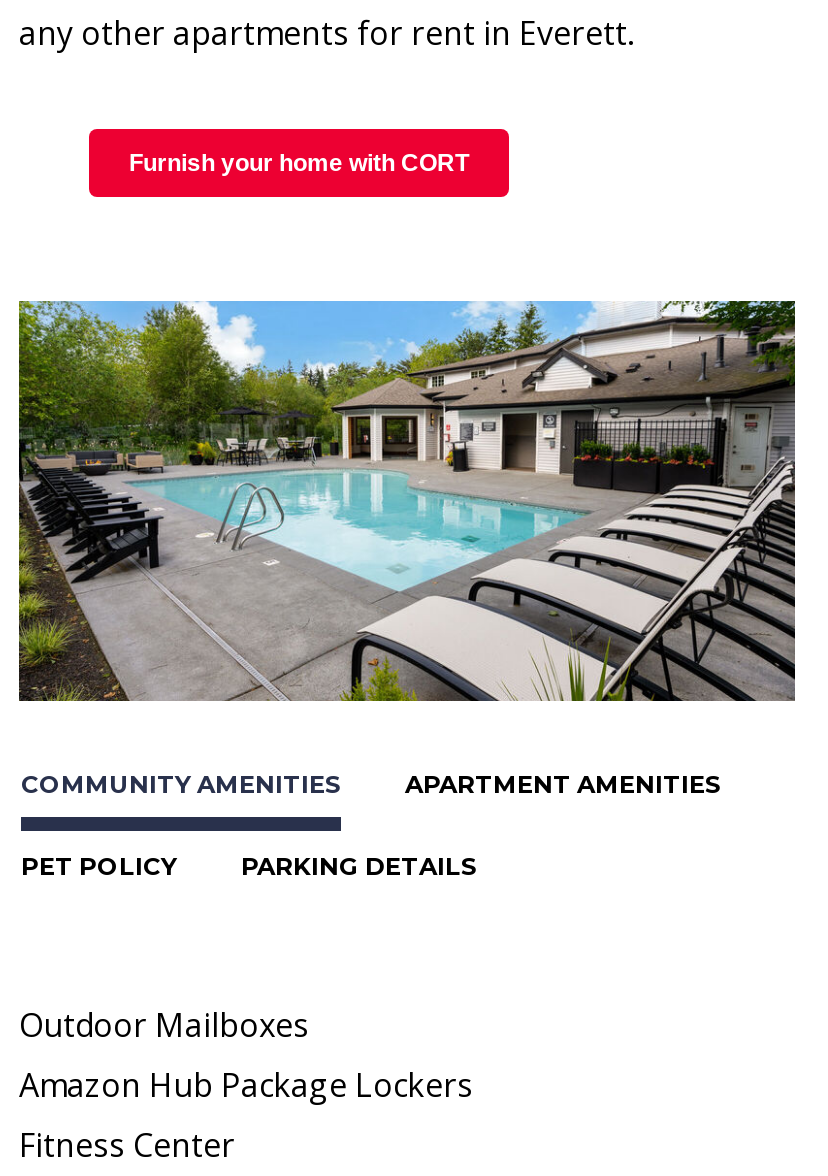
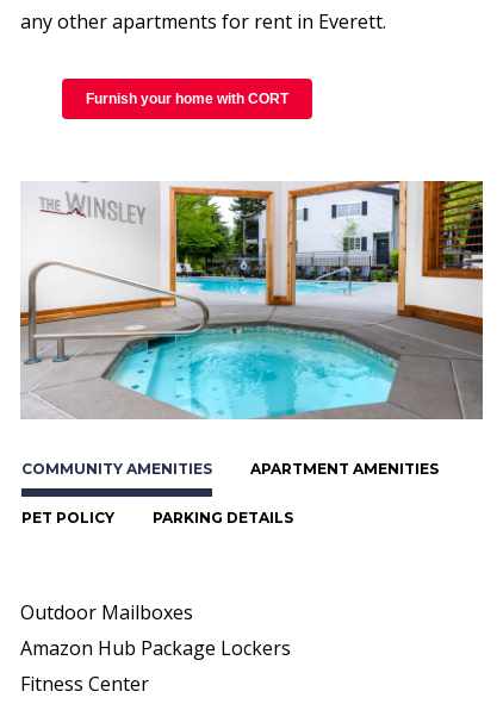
- [image]
+ [image]
